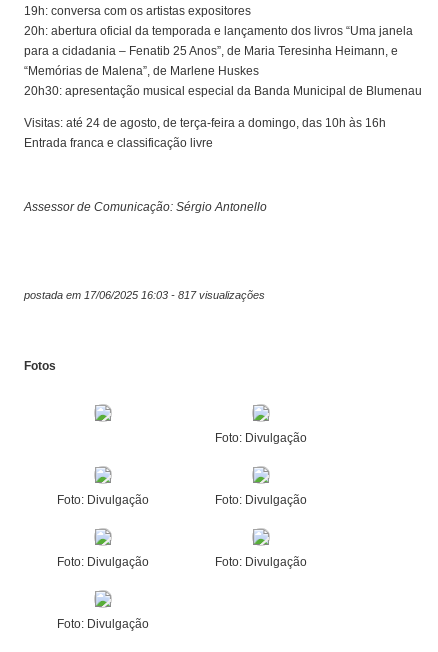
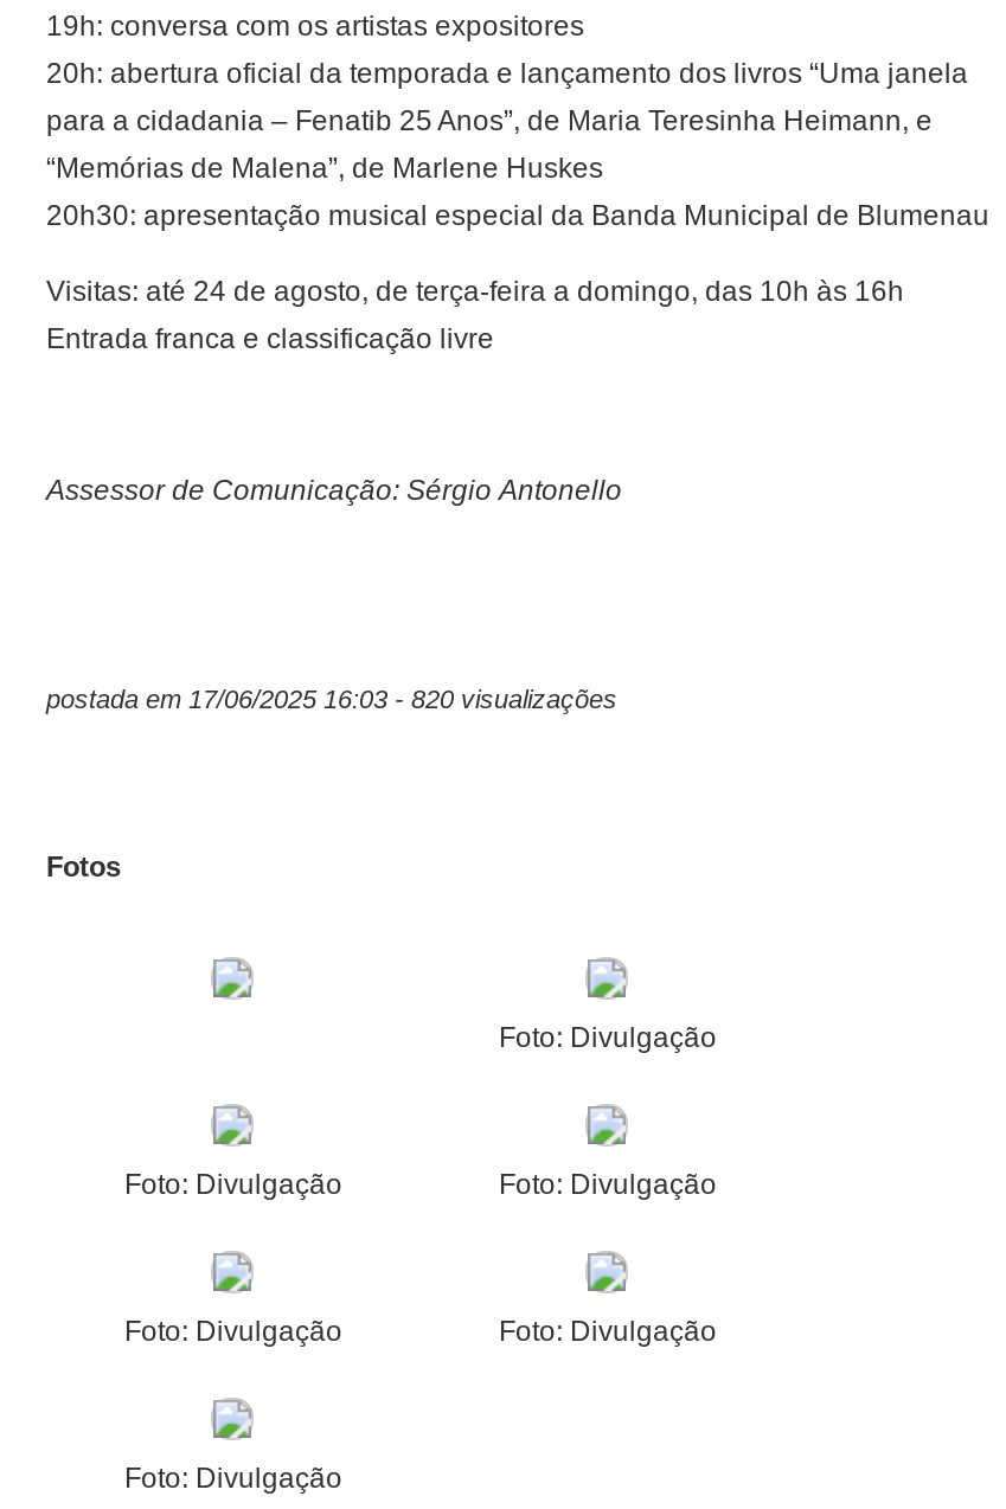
- postada em 17/06/2025 16:03 - 817 visualizações
+ postada em 17/06/2025 16:03 - 820 visualizações
